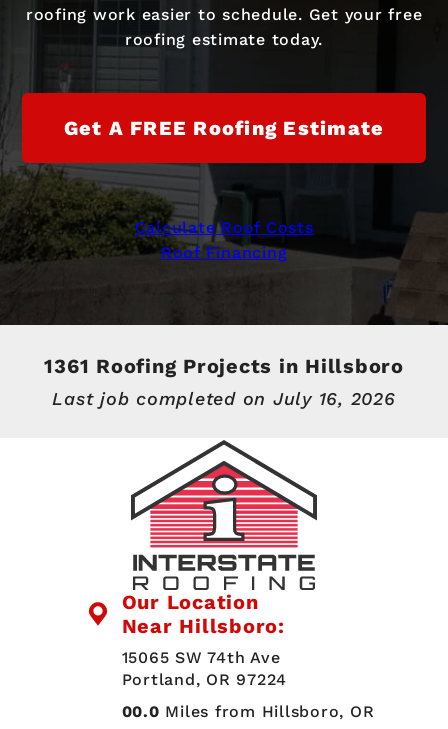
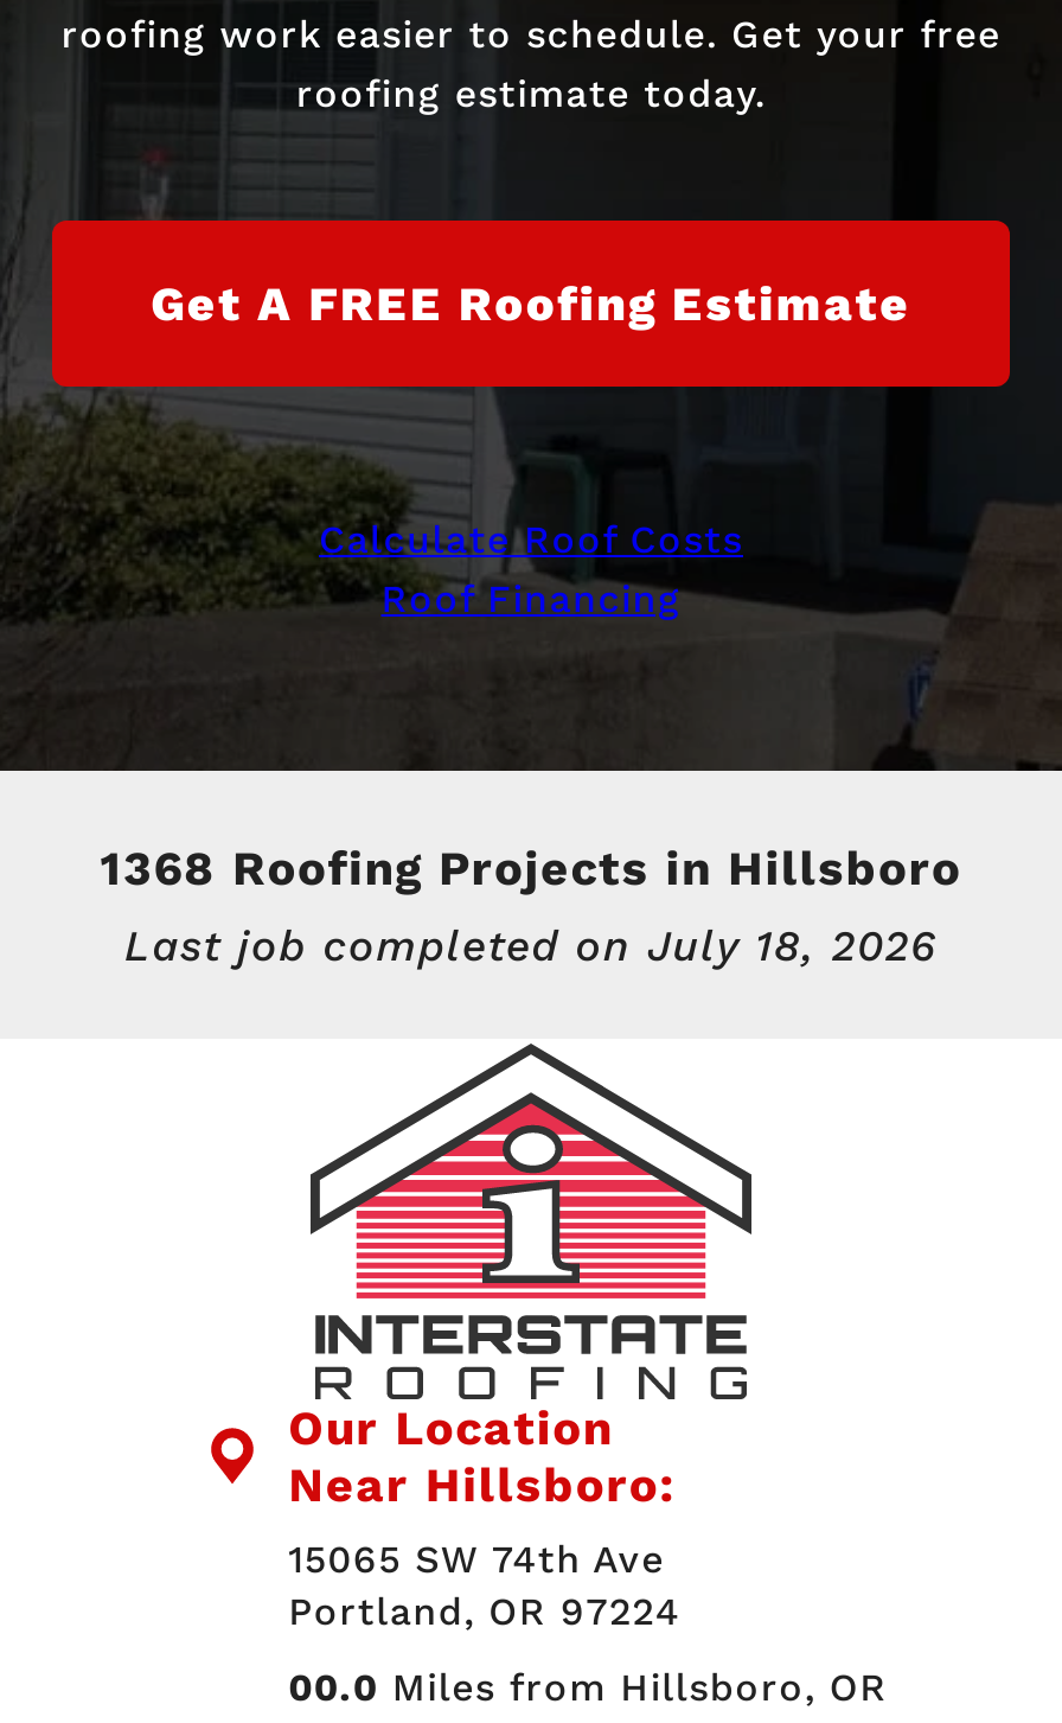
- 1361 Roofing Projects in Hillsboro
+ 1368 Roofing Projects in Hillsboro

- Last job completed on July 16, 2026
+ Last job completed on July 18, 2026
